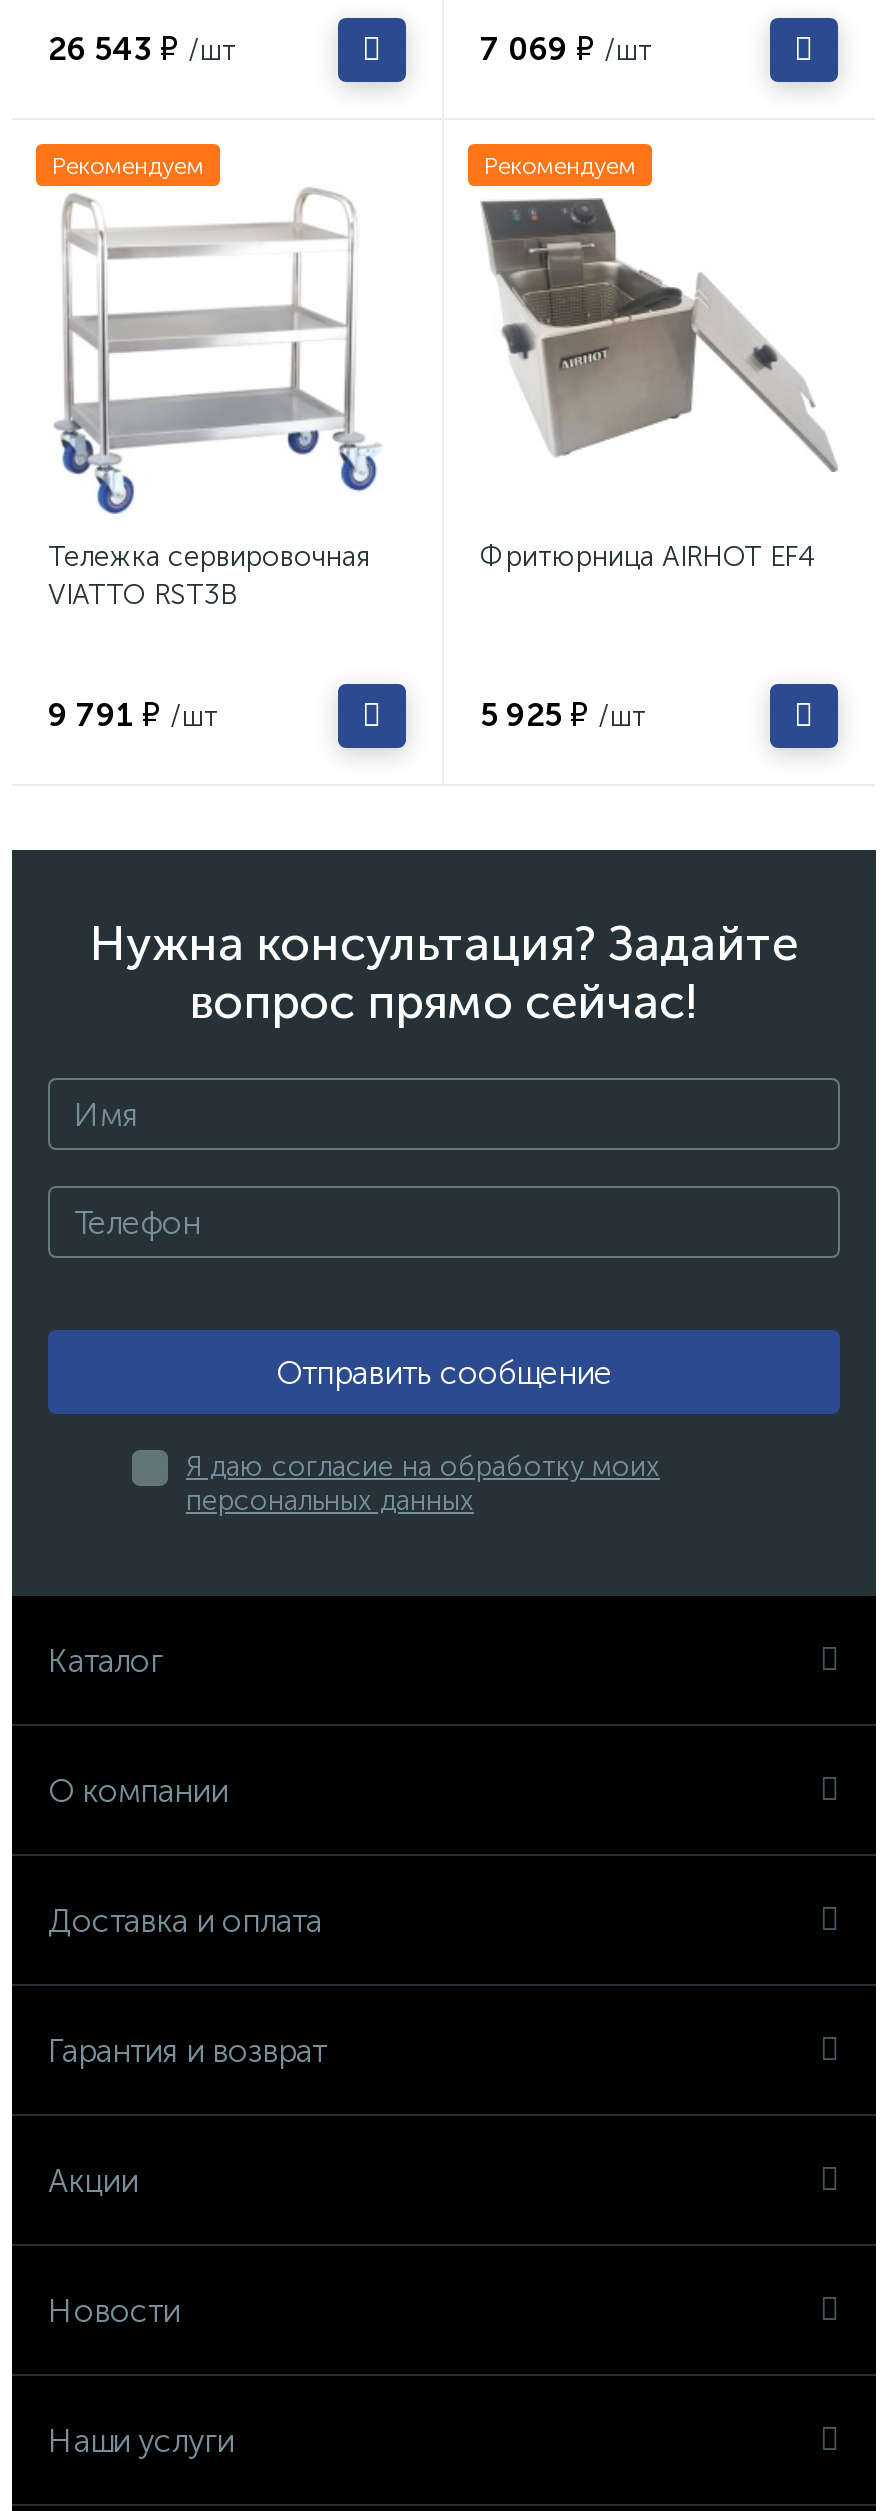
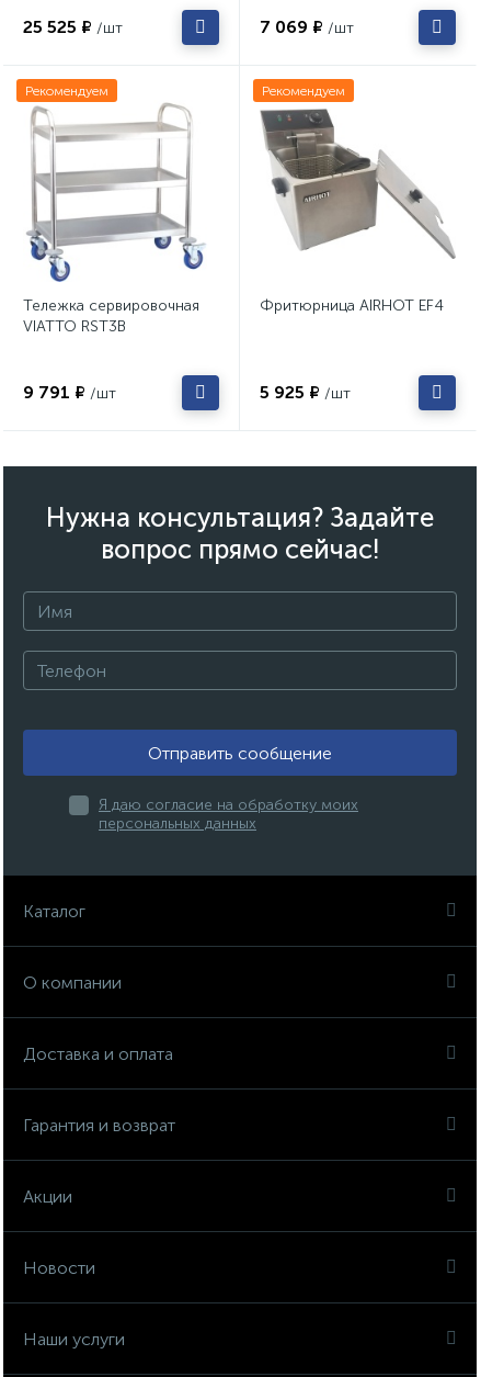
- 26 543 ₽ /шт
+ 25 525 ₽ /шт
